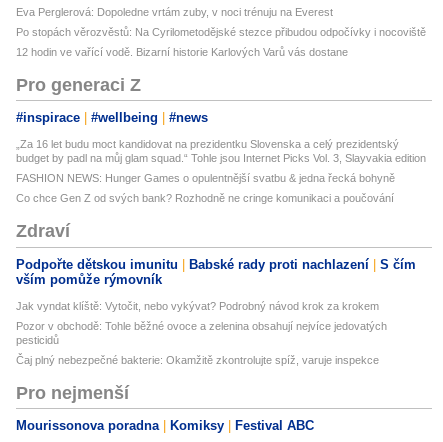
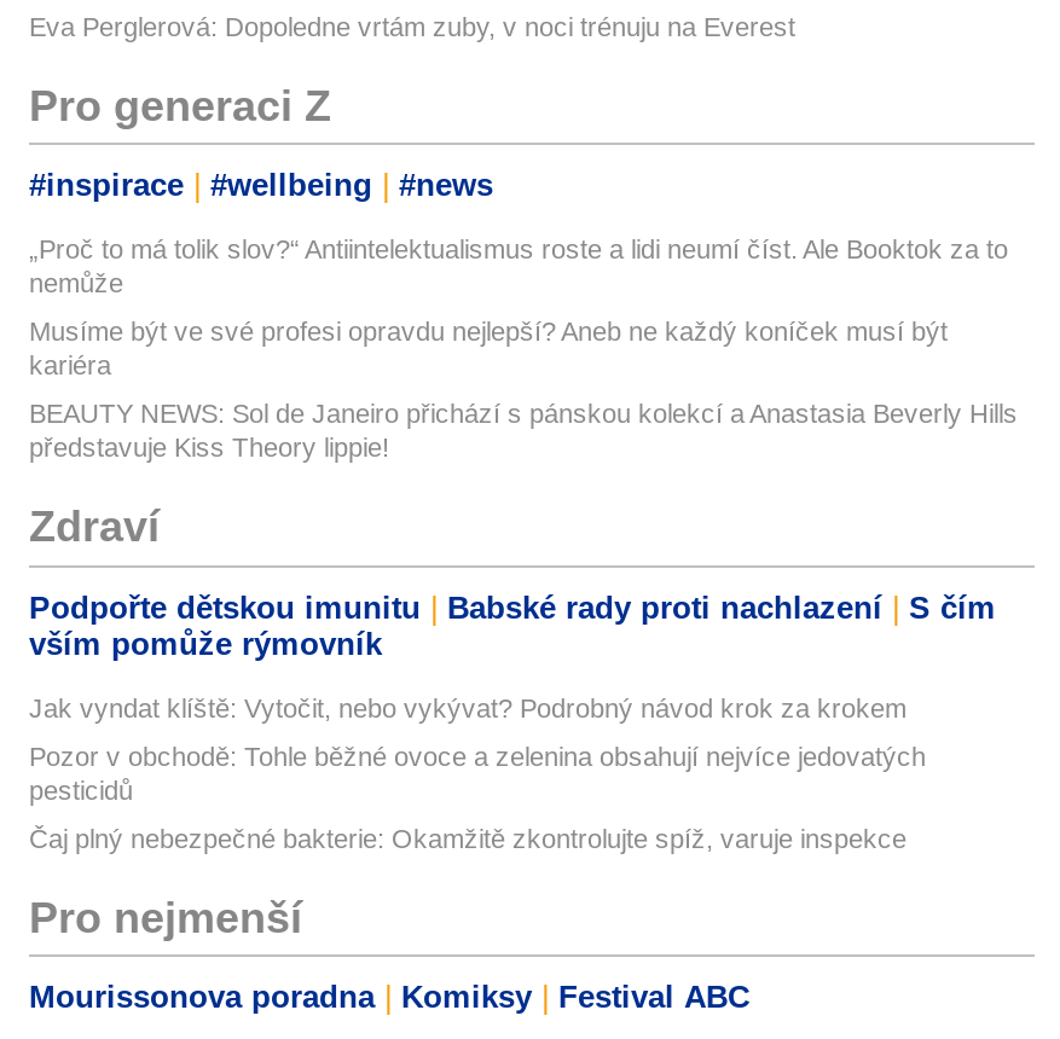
- Po stopách věrozvěstů: Na Cyrilometodějské stezce přibudou odpočívky i nocoviště
- 12 hodin ve vařící vodě. Bizarní historie Karlových Varů vás dostane

moved up: Pro generaci Z | #inspirace | #wellbeing | #news

- „Za 16 let budu moct kandidovat na prezidentku Slovenska a celý prezidentský
- budget by padl na můj glam squad.“ Tohle jsou Internet Picks Vol. 3, Slayvakia edition
+ „Proč to má tolik slov?“ Antiintelektualismus roste a lidi neumí číst. Ale Booktok za to
+ nemůže

- FASHION NEWS: Hunger Games o opulentnější svatbu & jedna řecká bohyně
+ Musíme být ve své profesi opravdu nejlepší? Aneb ne každý koníček musí být
+ kariéra

- Co chce Gen Z od svých bank? Rozhodně ne cringe komunikaci a poučování
+ BEAUTY NEWS: Sol de Janeiro přichází s pánskou kolekcí a Anastasia Beverly Hills
+ představuje Kiss Theory lippie!
